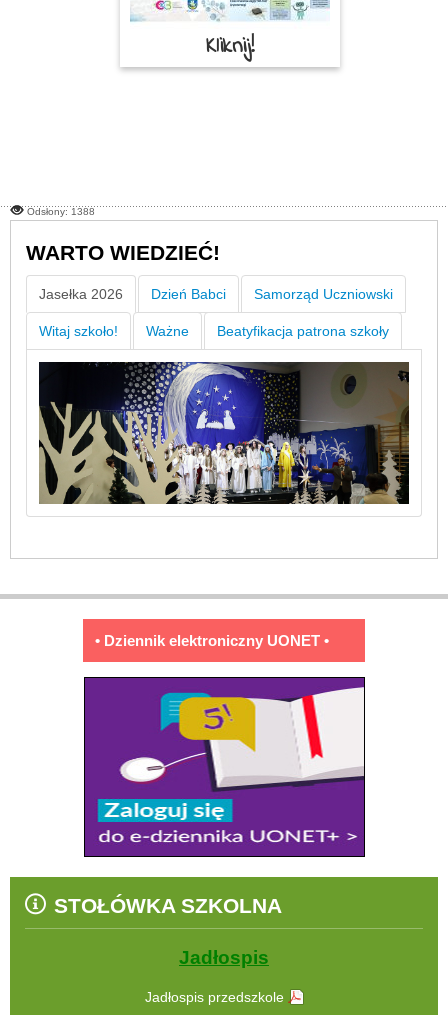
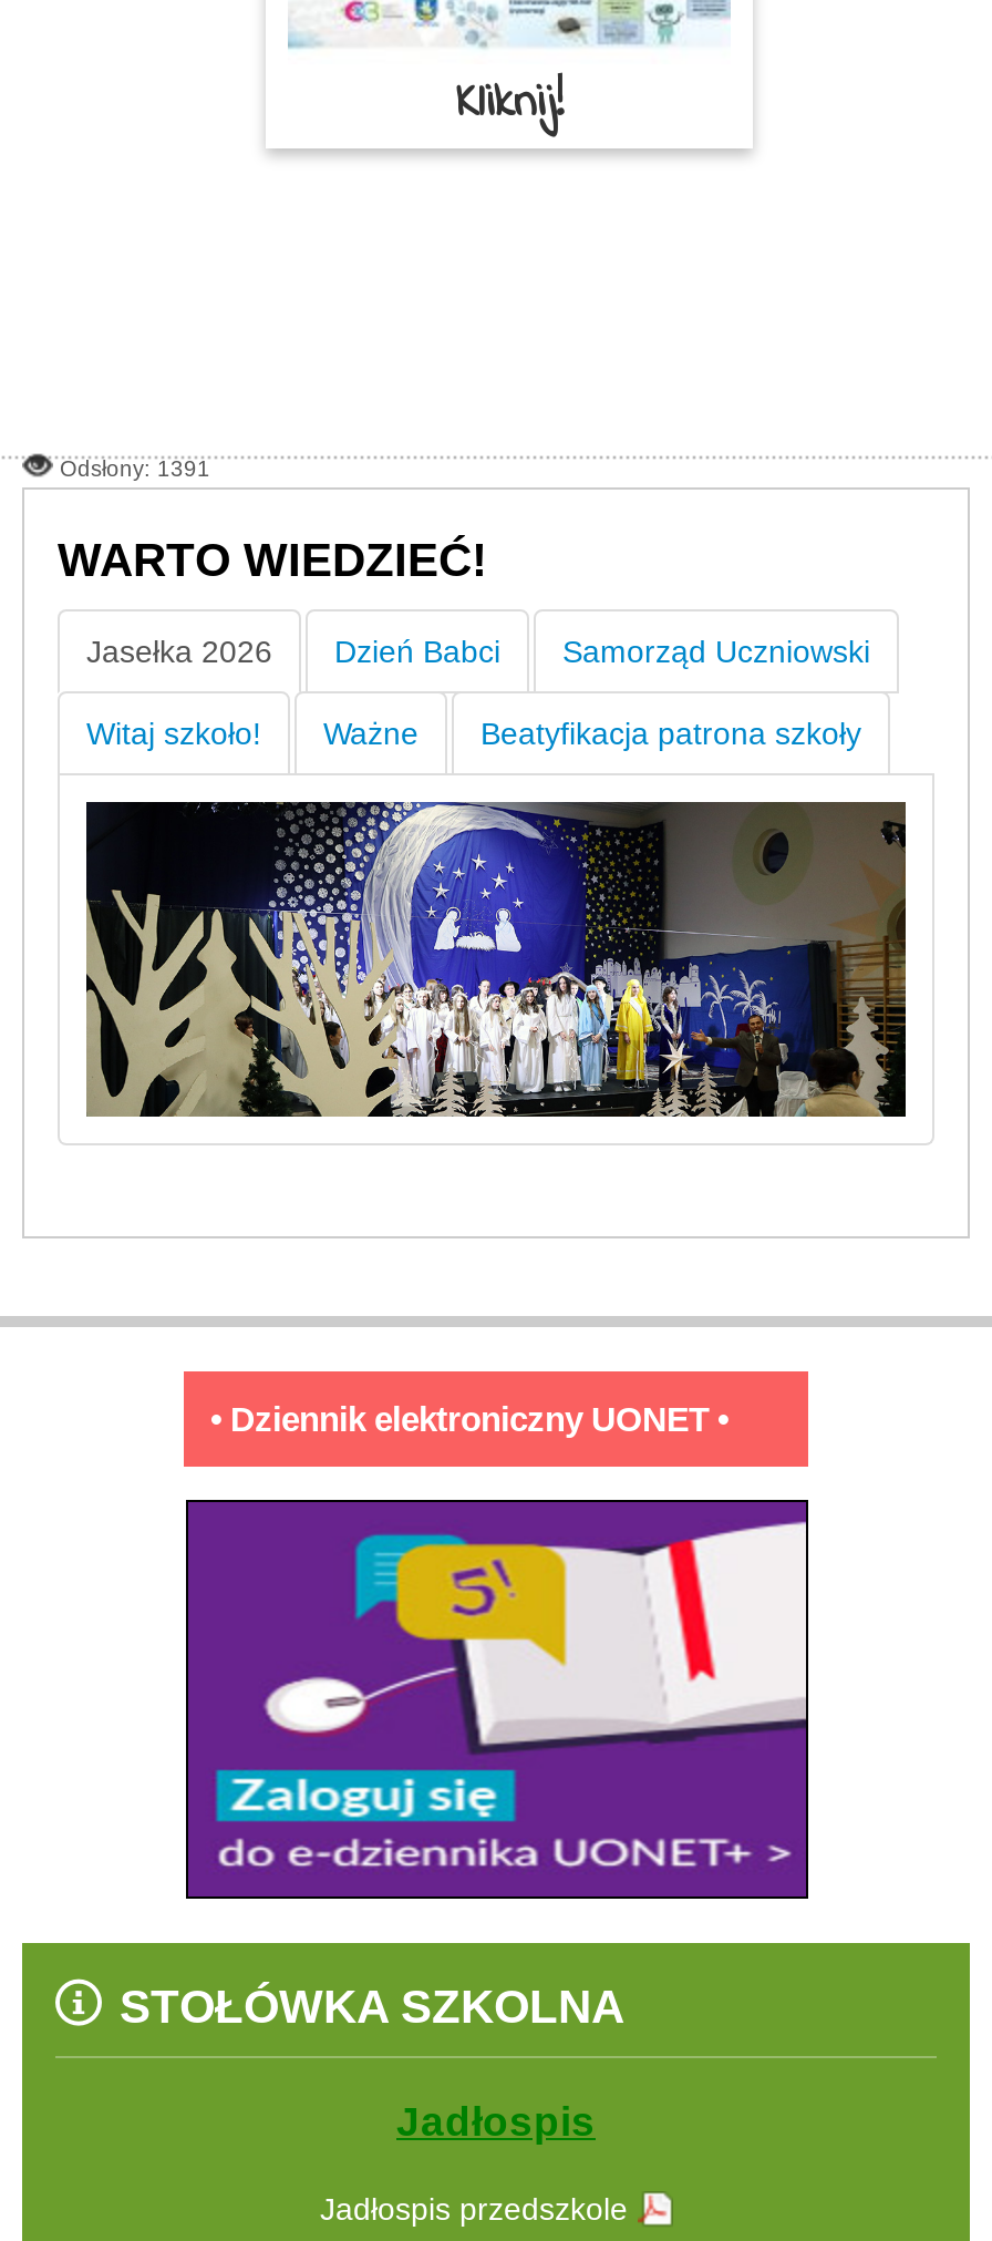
- Odsłony: 1388
+ Odsłony: 1391
